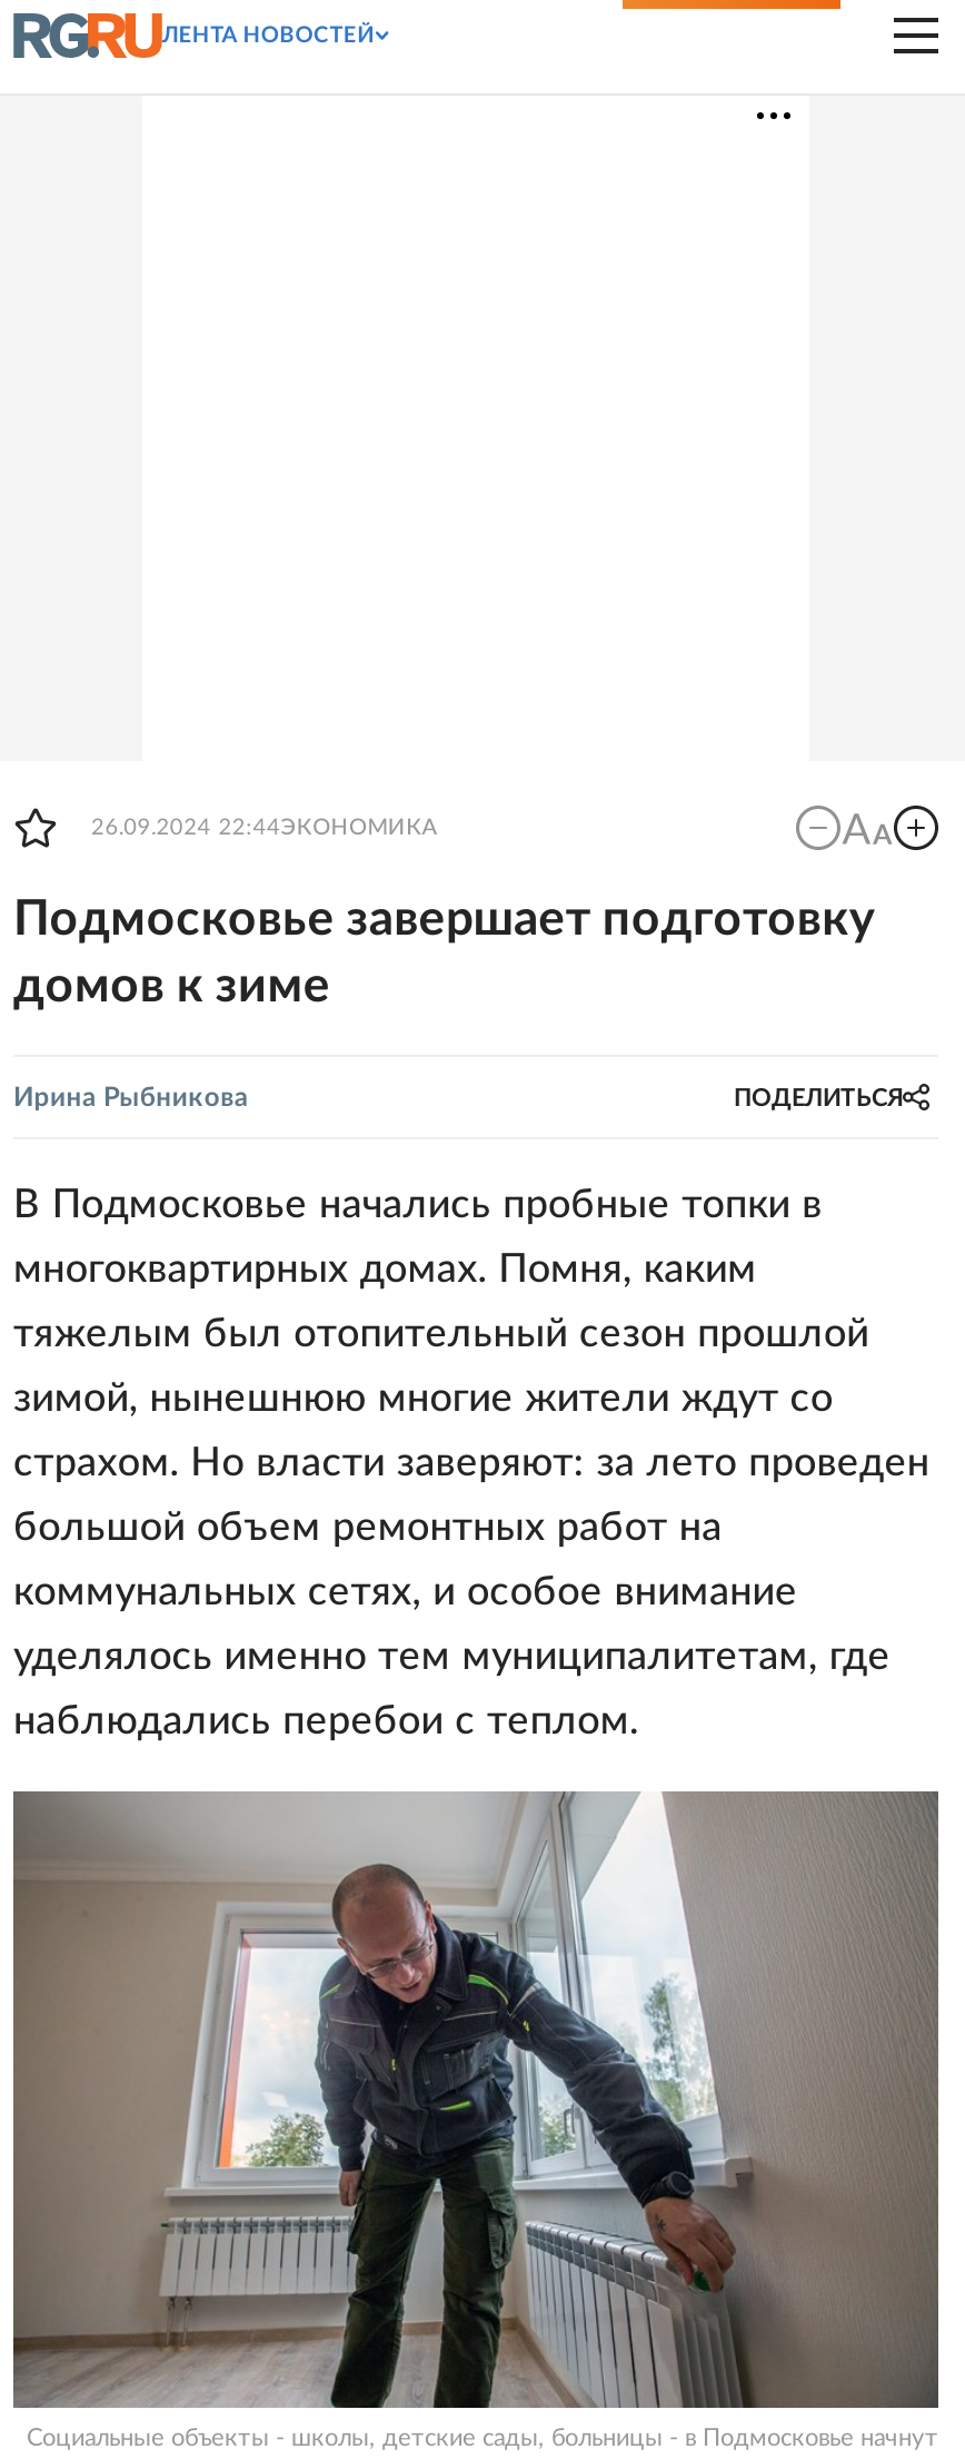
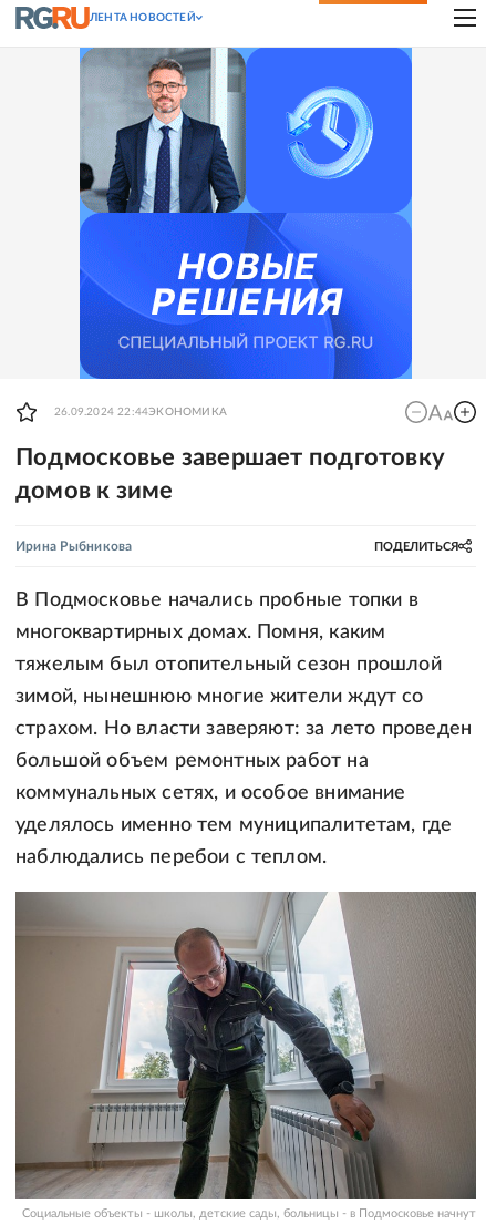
+ [image]
